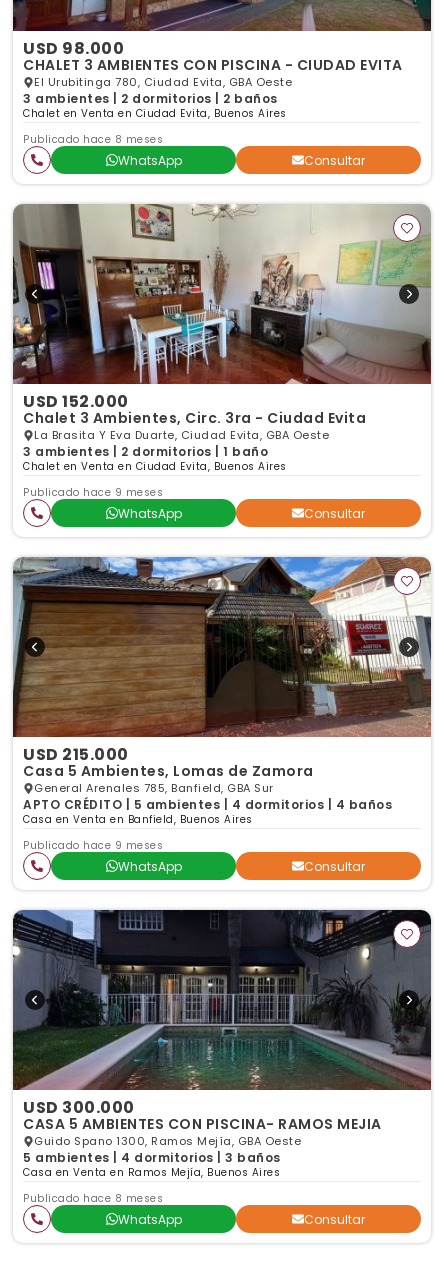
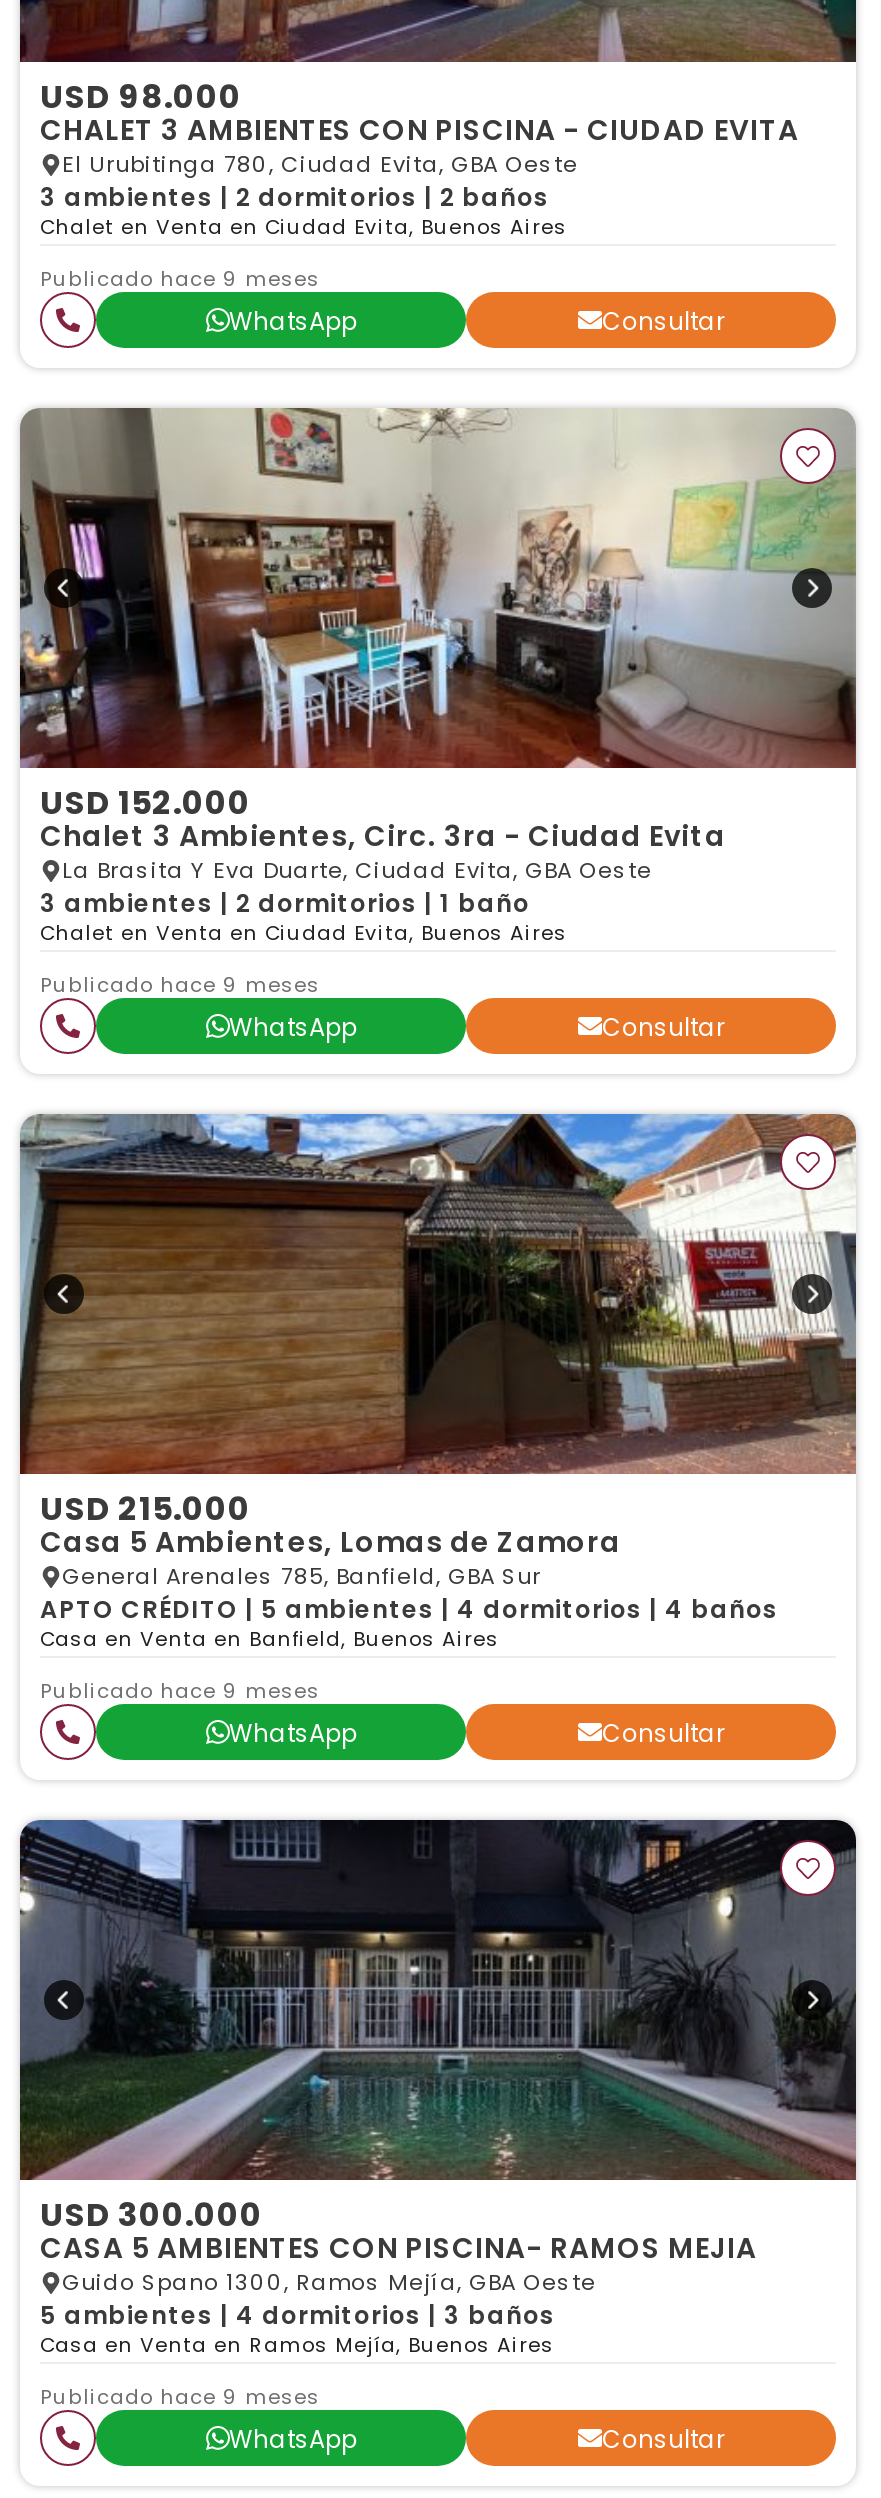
- Publicado hace 8 meses
+ Publicado hace 9 meses

- Publicado hace 8 meses
+ Publicado hace 9 meses
